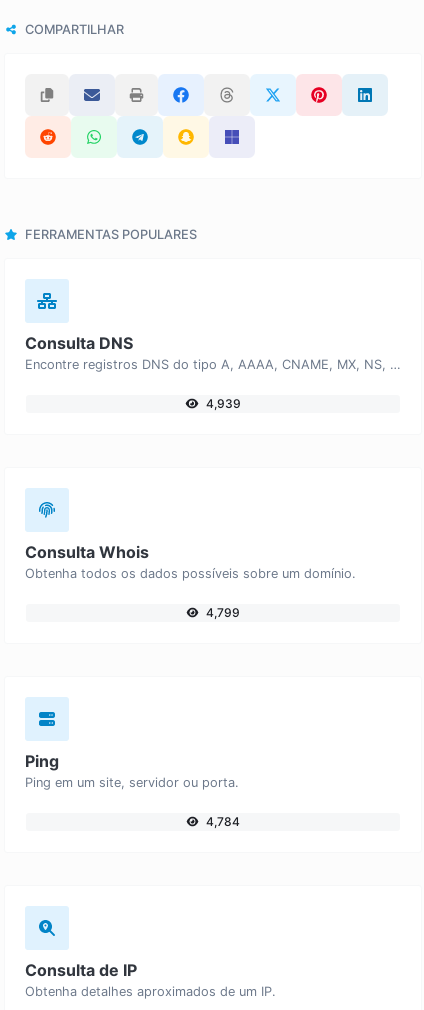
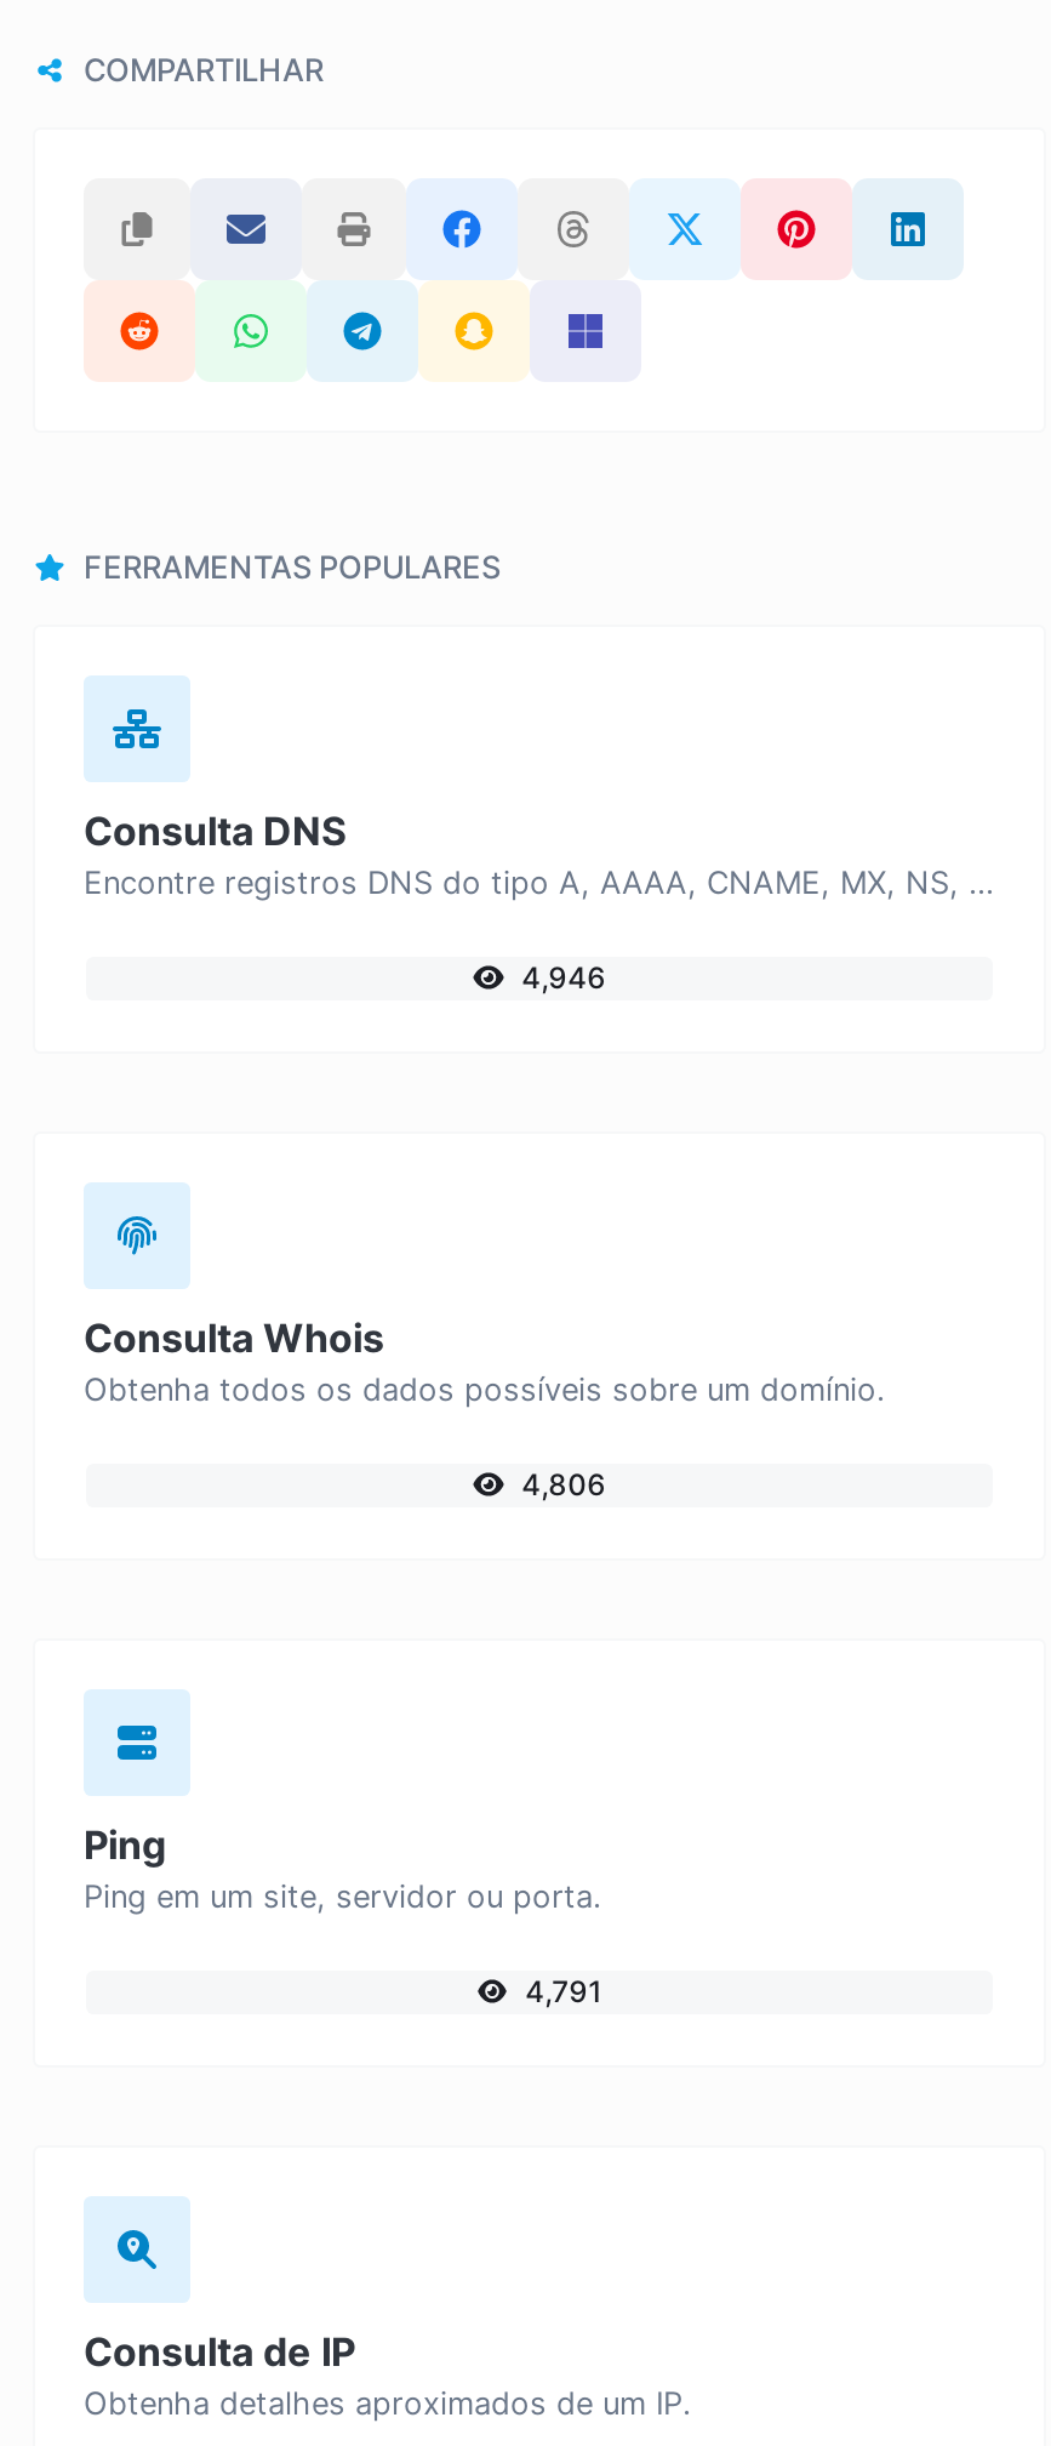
- 4,939
+ 4,946

- 4,799
+ 4,806

- 4,784
+ 4,791
